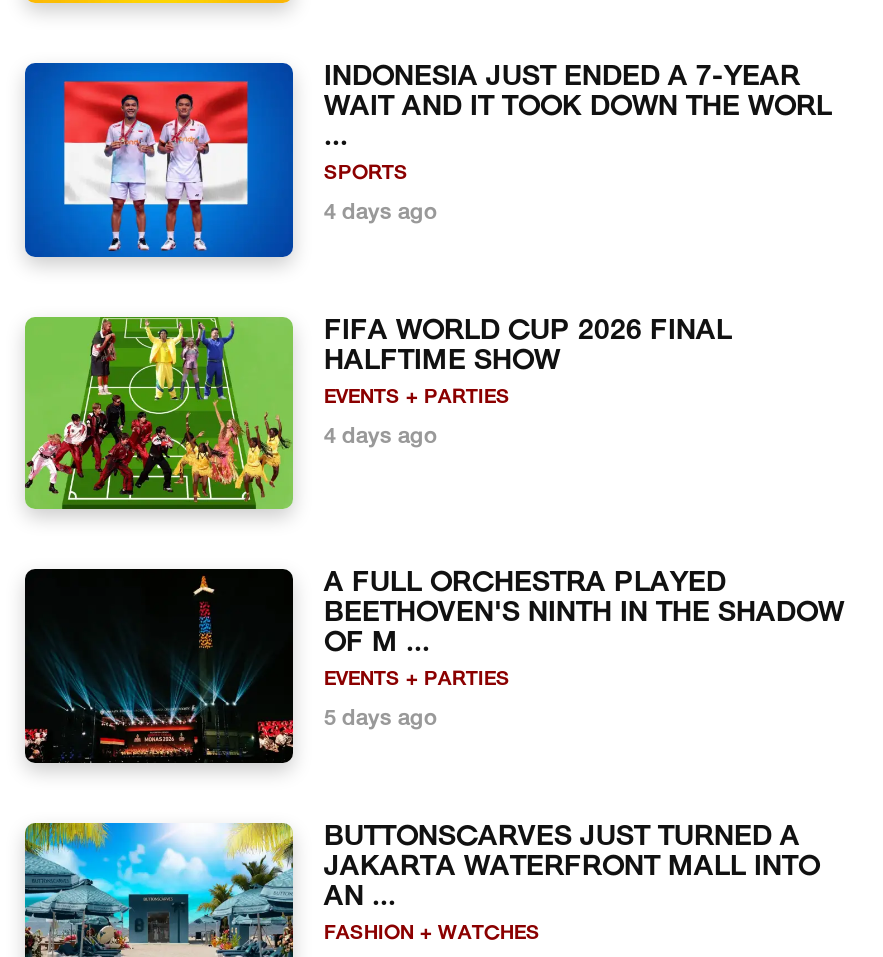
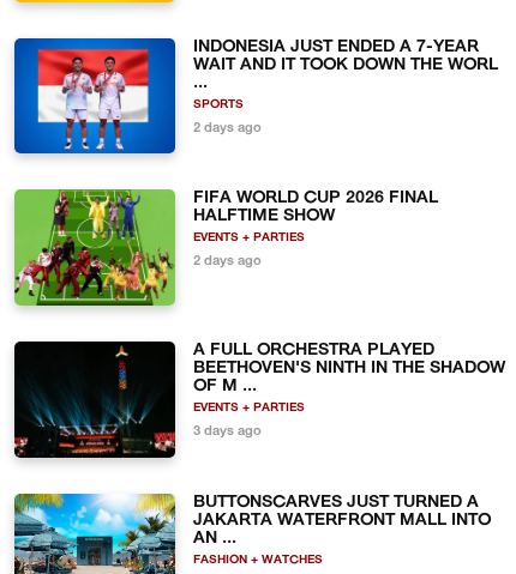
- 4 days ago
+ 2 days ago

- 4 days ago
+ 2 days ago

- 5 days ago
+ 3 days ago
